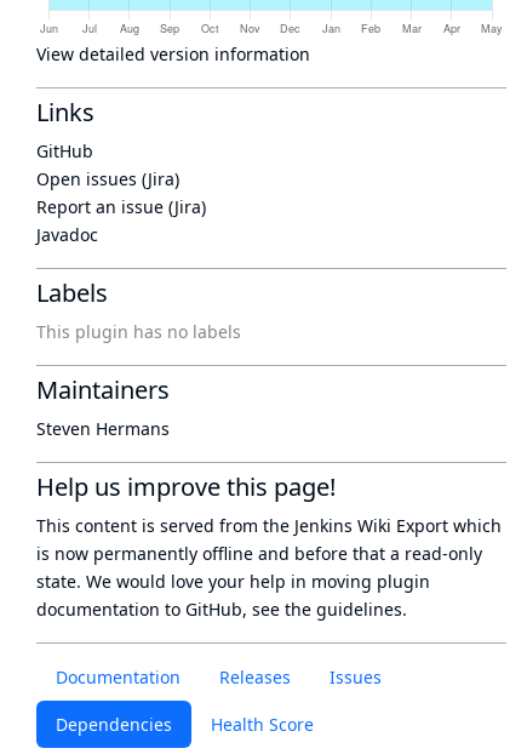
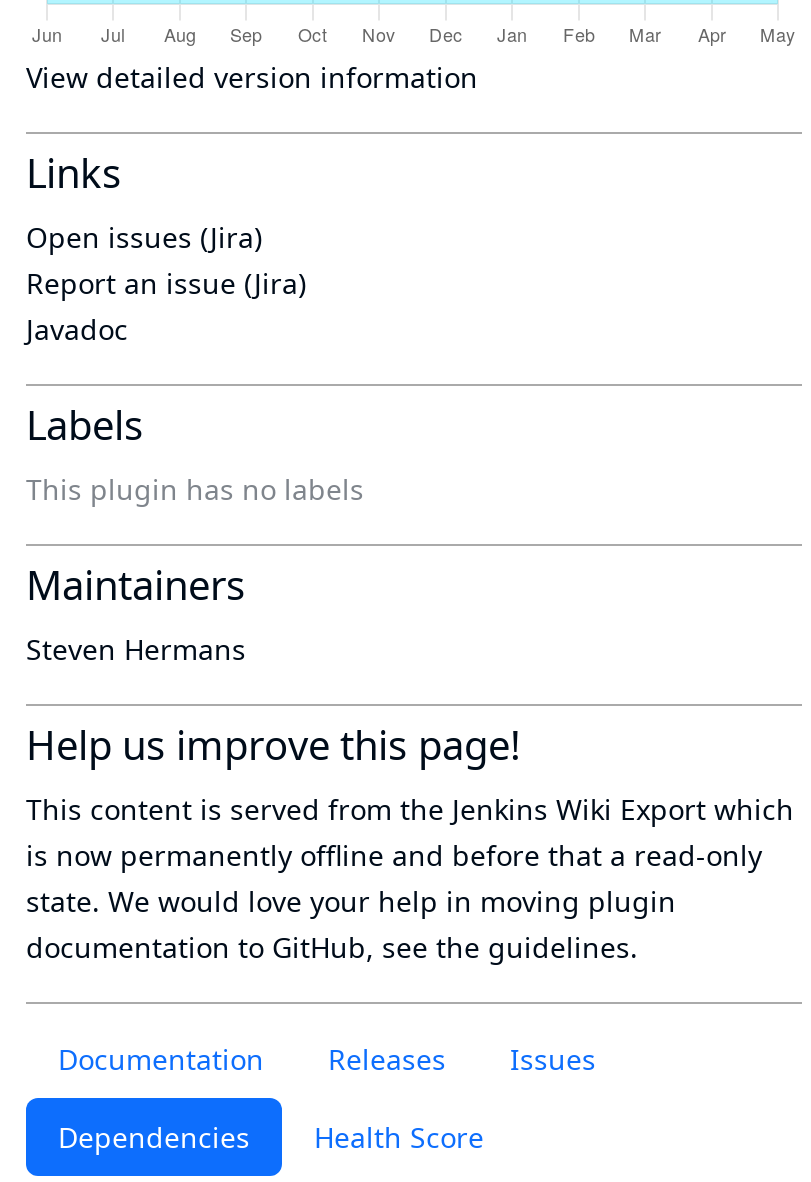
- GitHub
